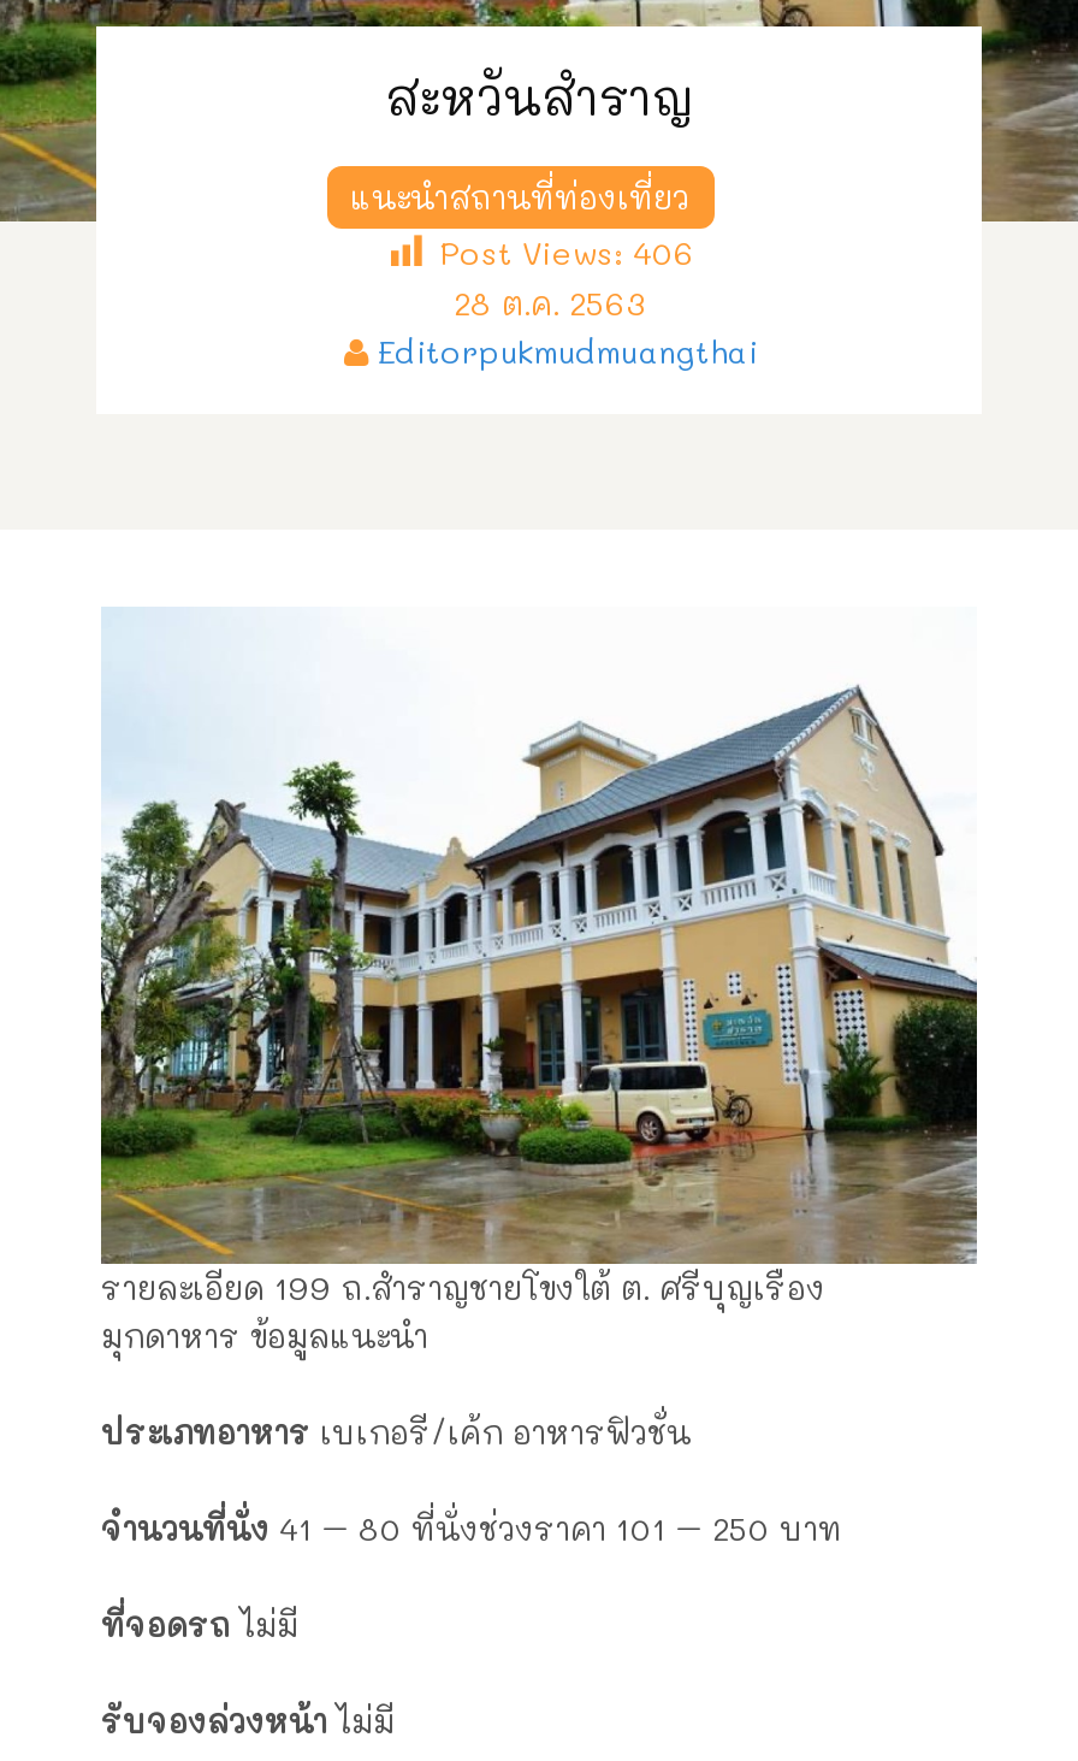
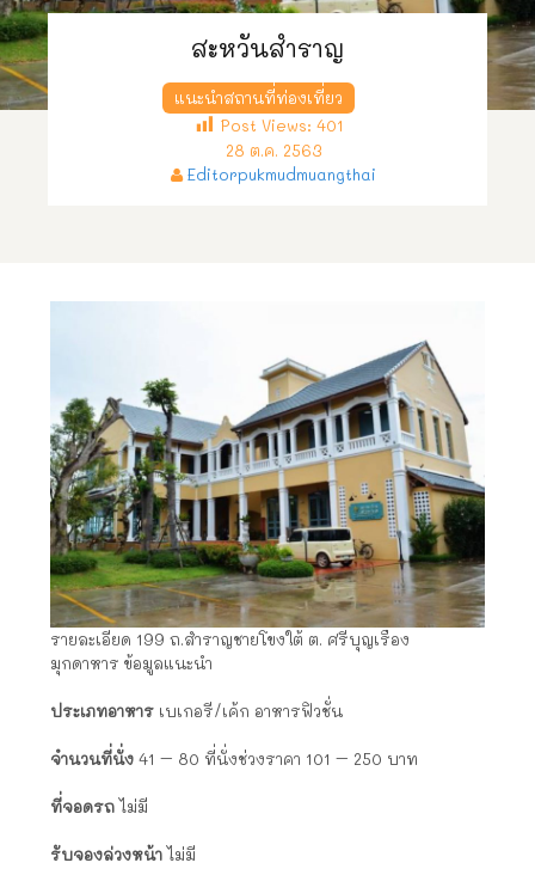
- Post Views: 406
+ Post Views: 401
